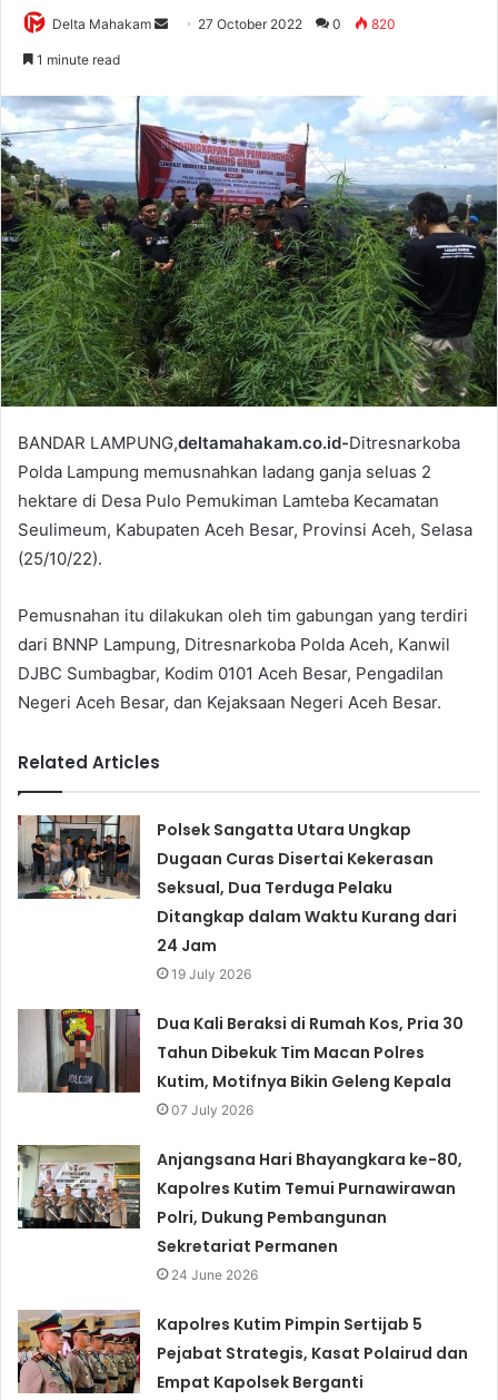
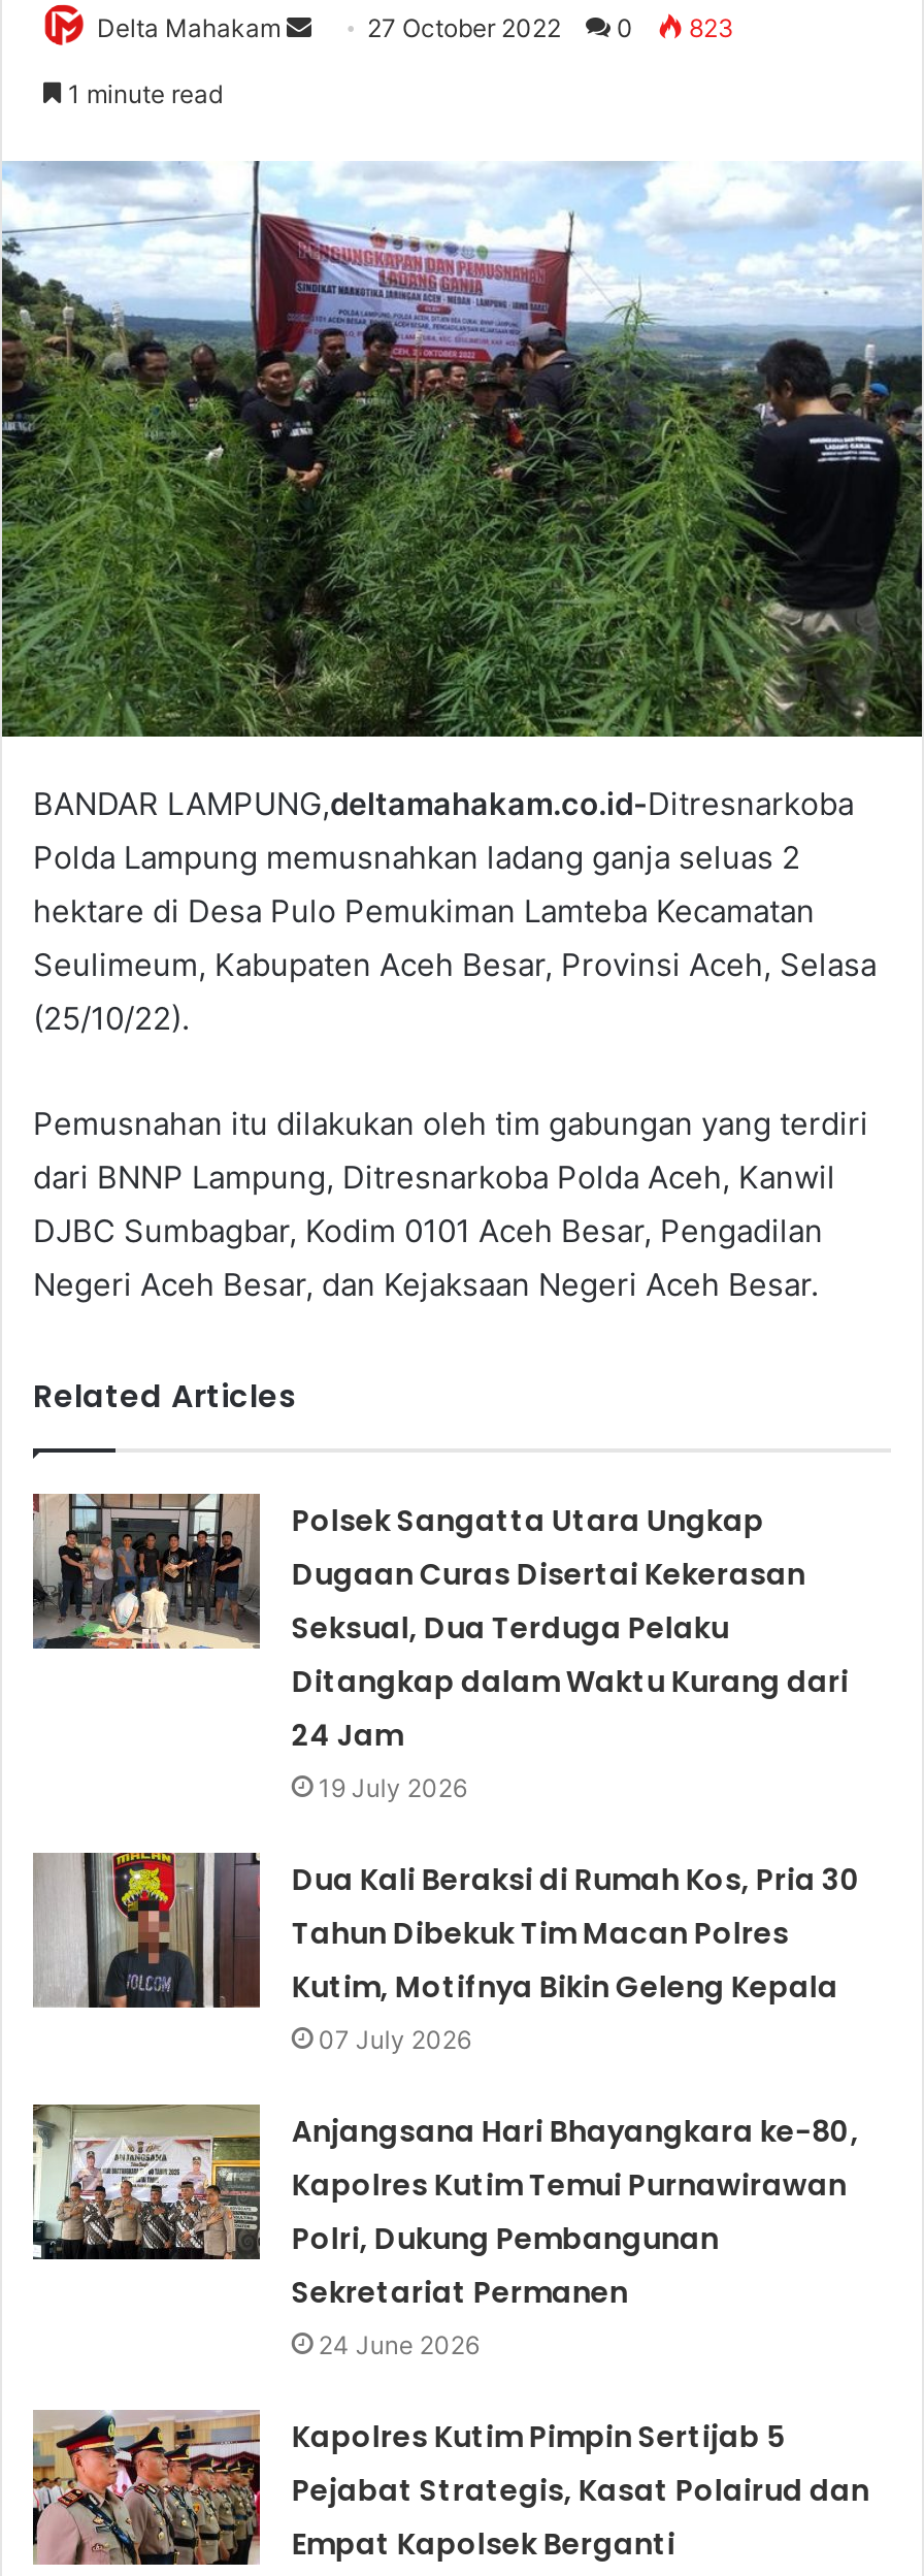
- 820
+ 823
